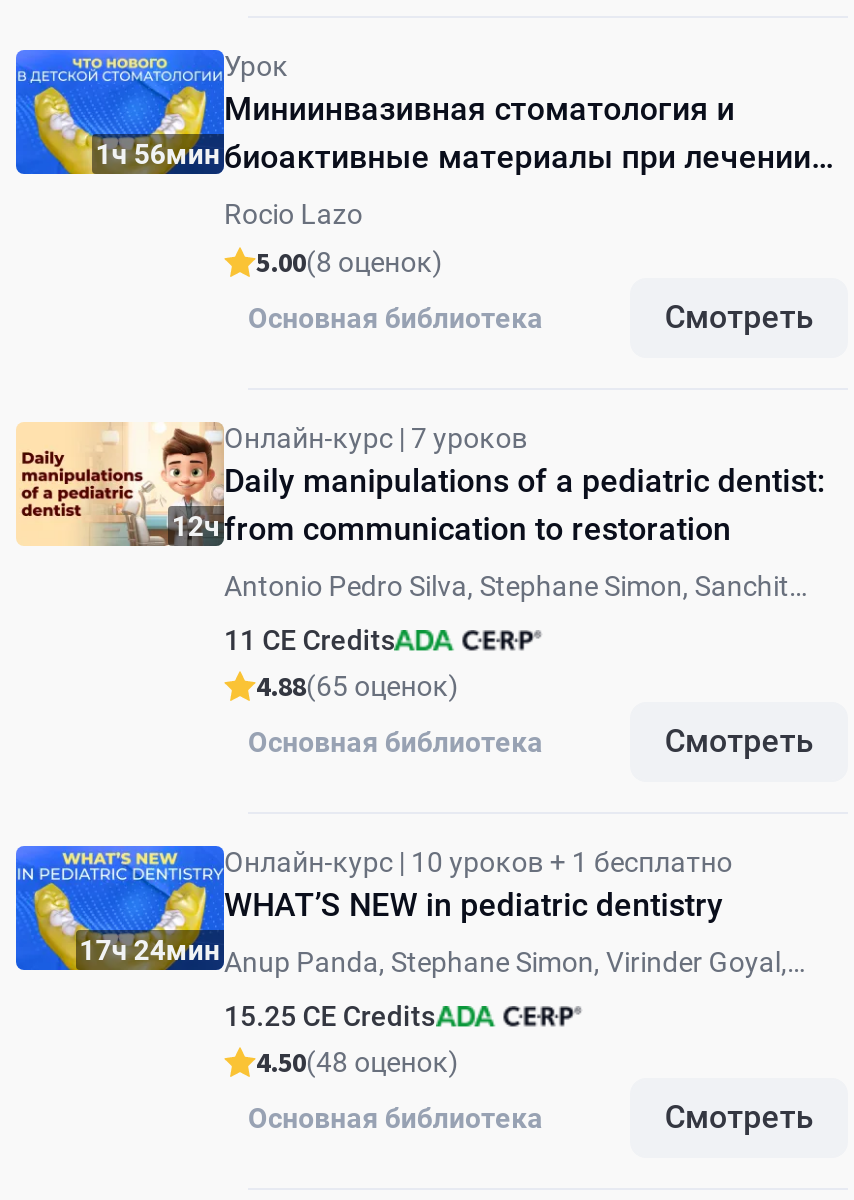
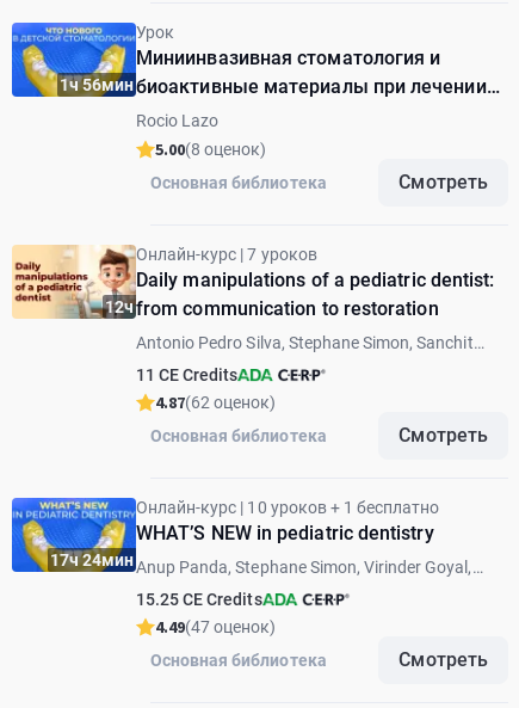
- 4.88(65 оценок)
+ 4.87(62 оценок)

- 4.50(48 оценок)
+ 4.49(47 оценок)
